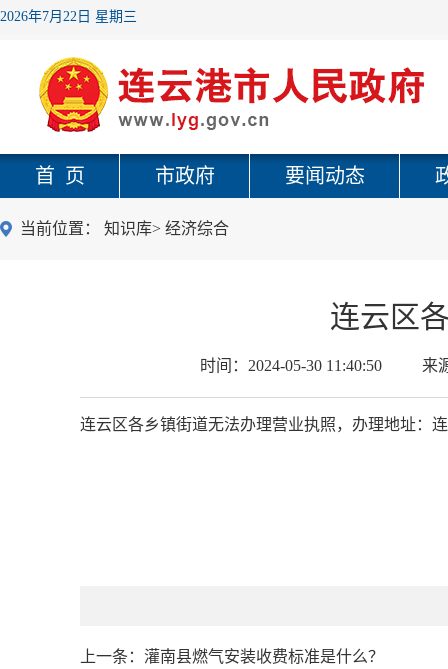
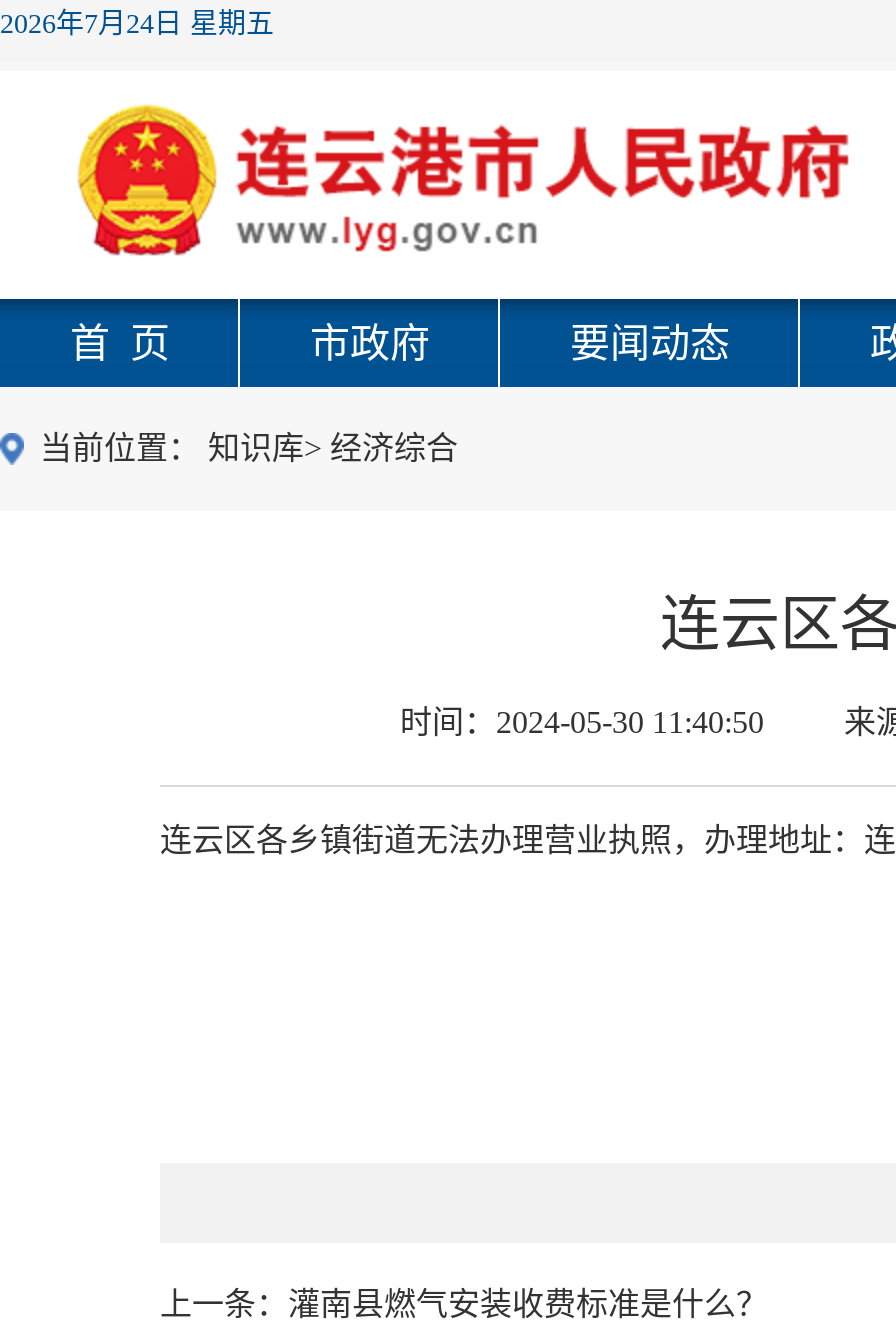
- 2026年7月22日 星期三
+ 2026年7月24日 星期五
